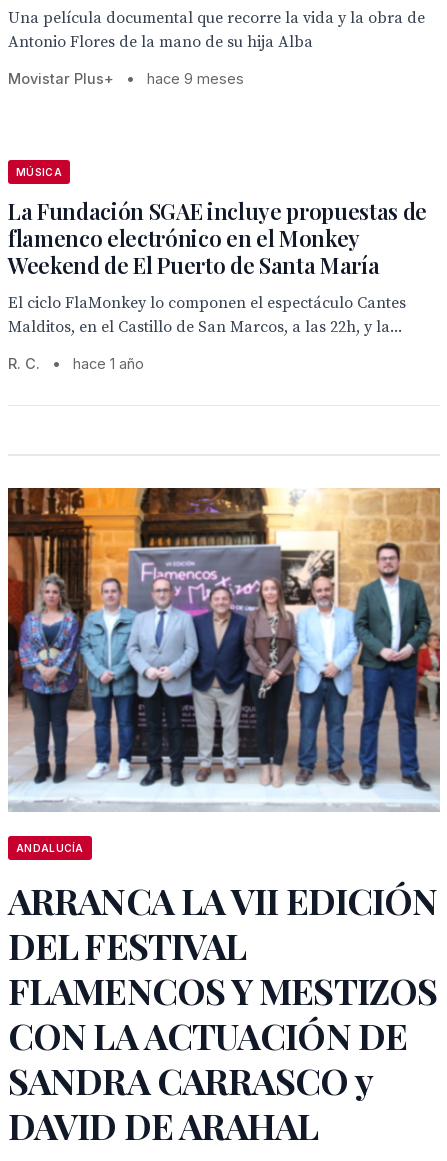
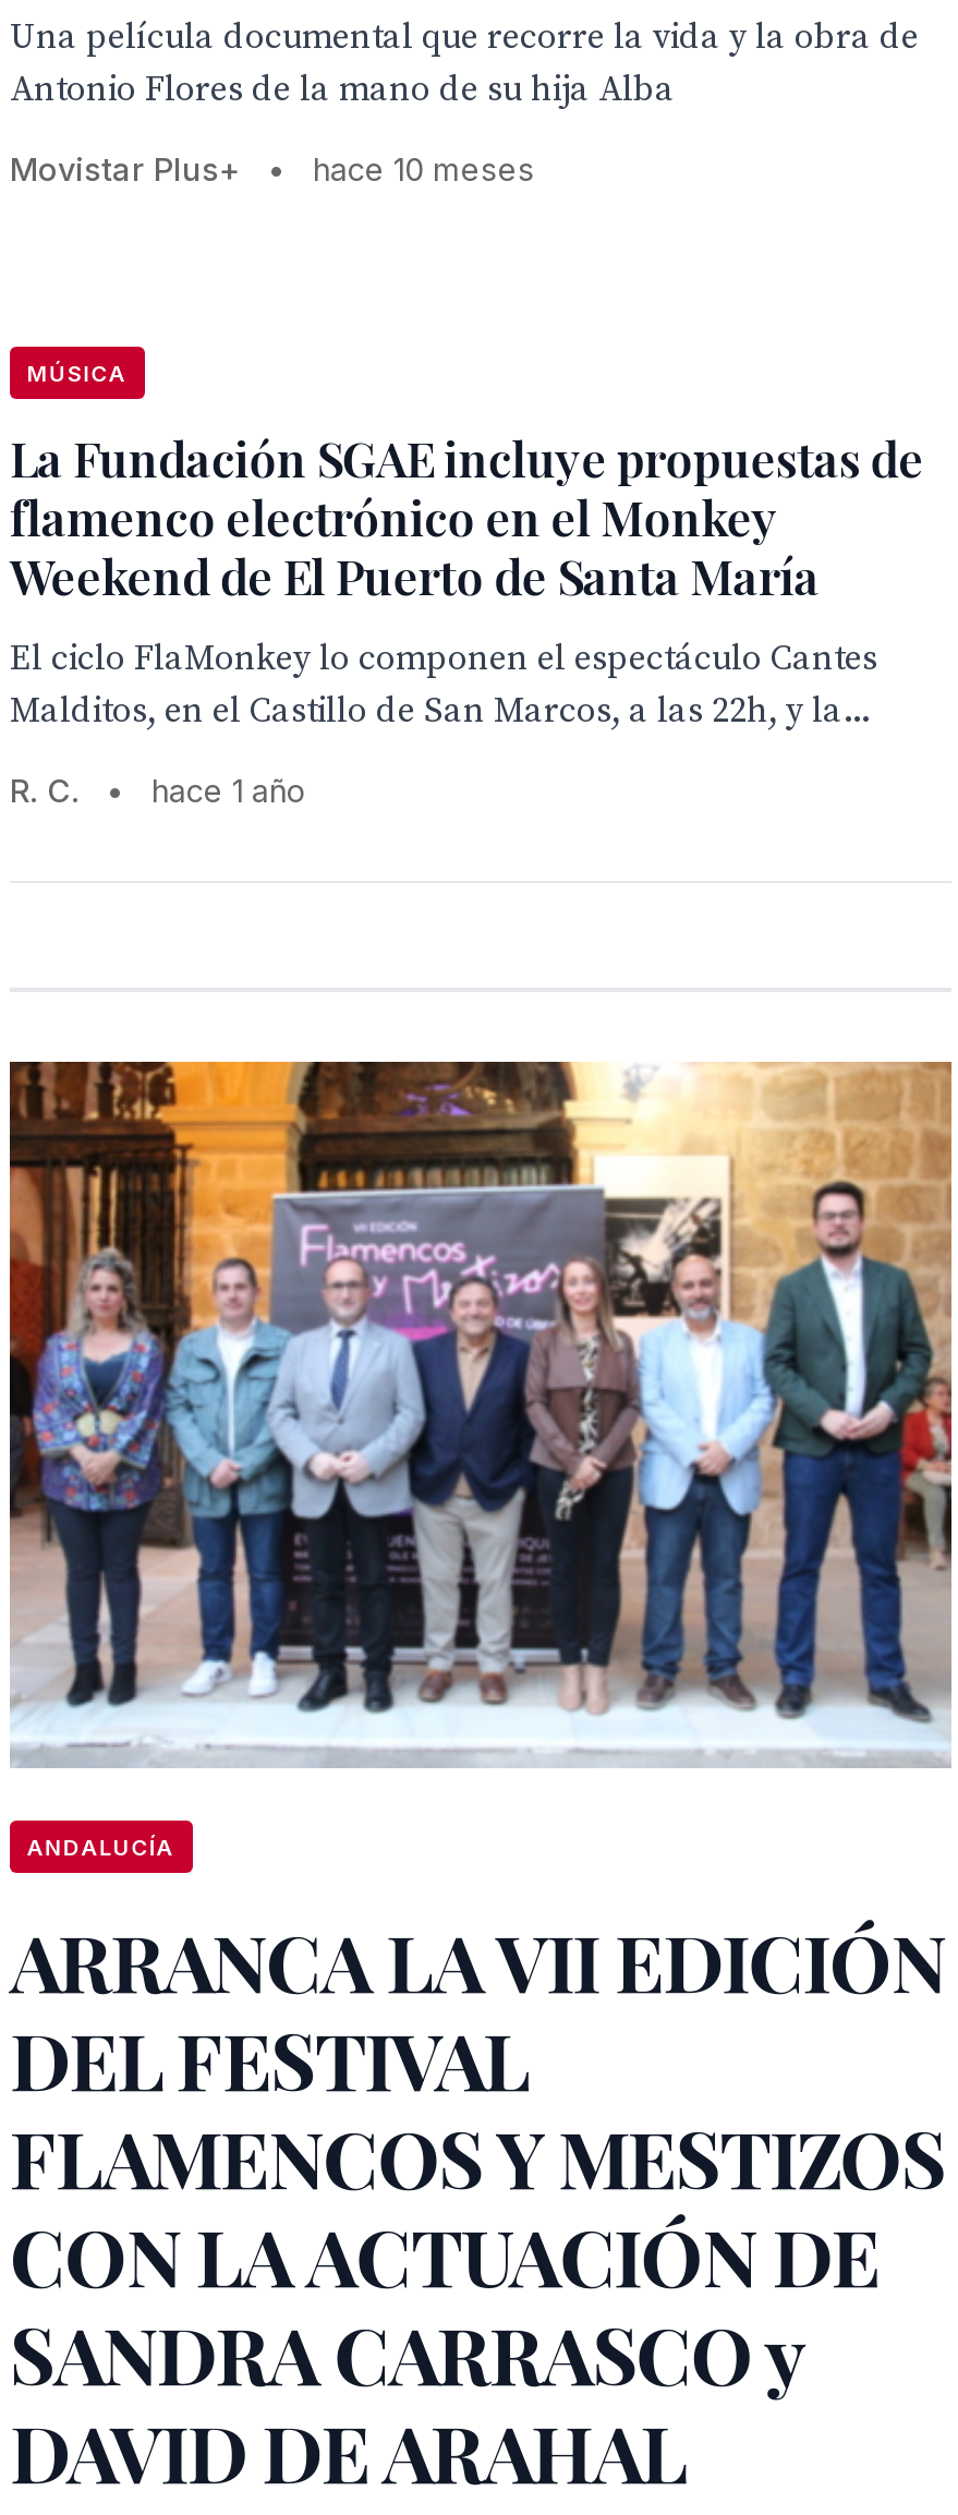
- hace 9 meses
+ hace 10 meses
